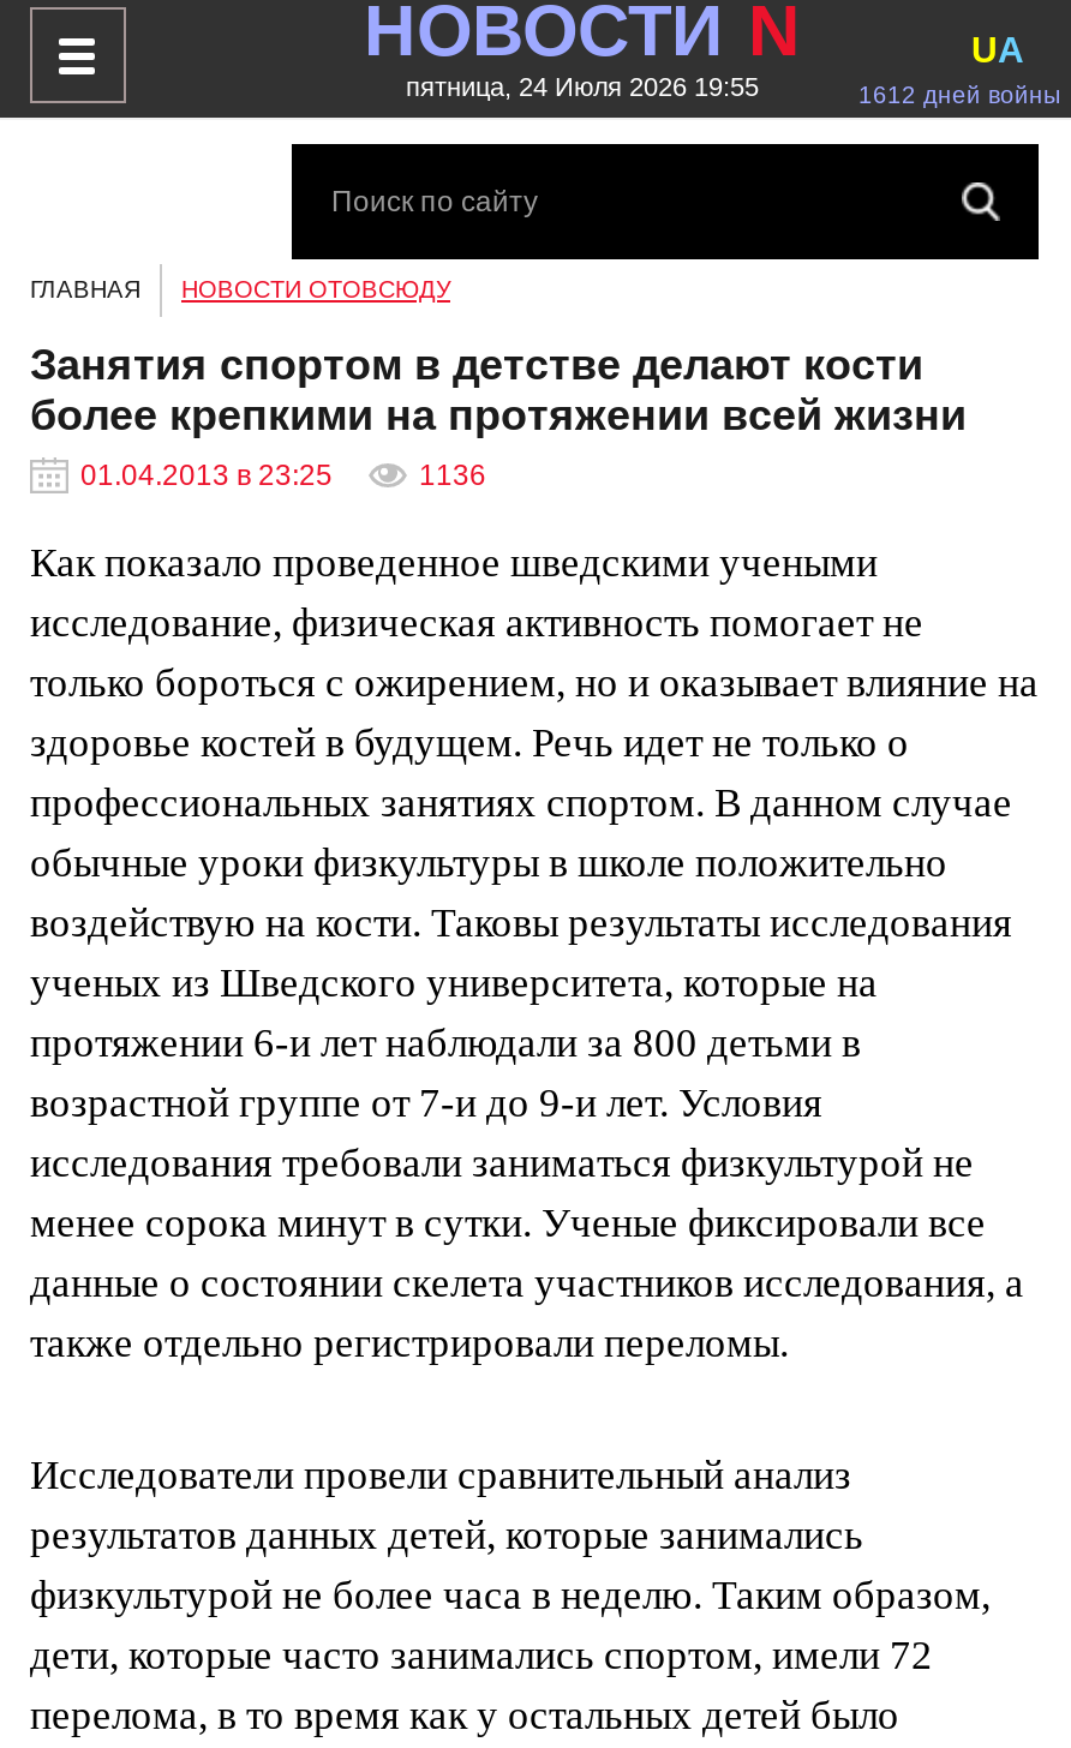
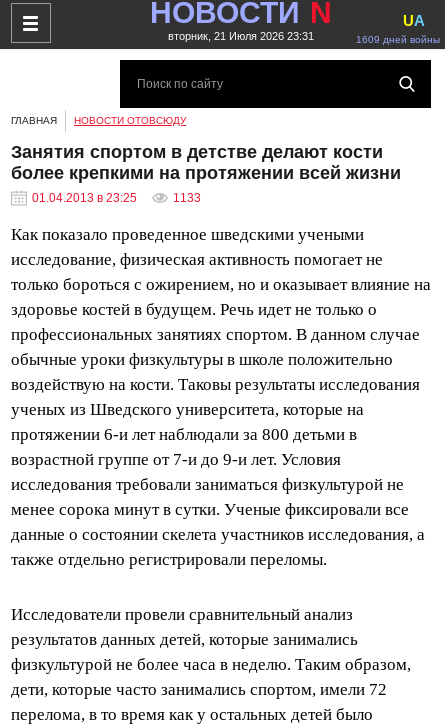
- пятница, 24 Июля 2026 19:55
+ вторник, 21 Июля 2026 23:31

- 1612 дней войны
+ 1609 дней войны

- 1136
+ 1133
